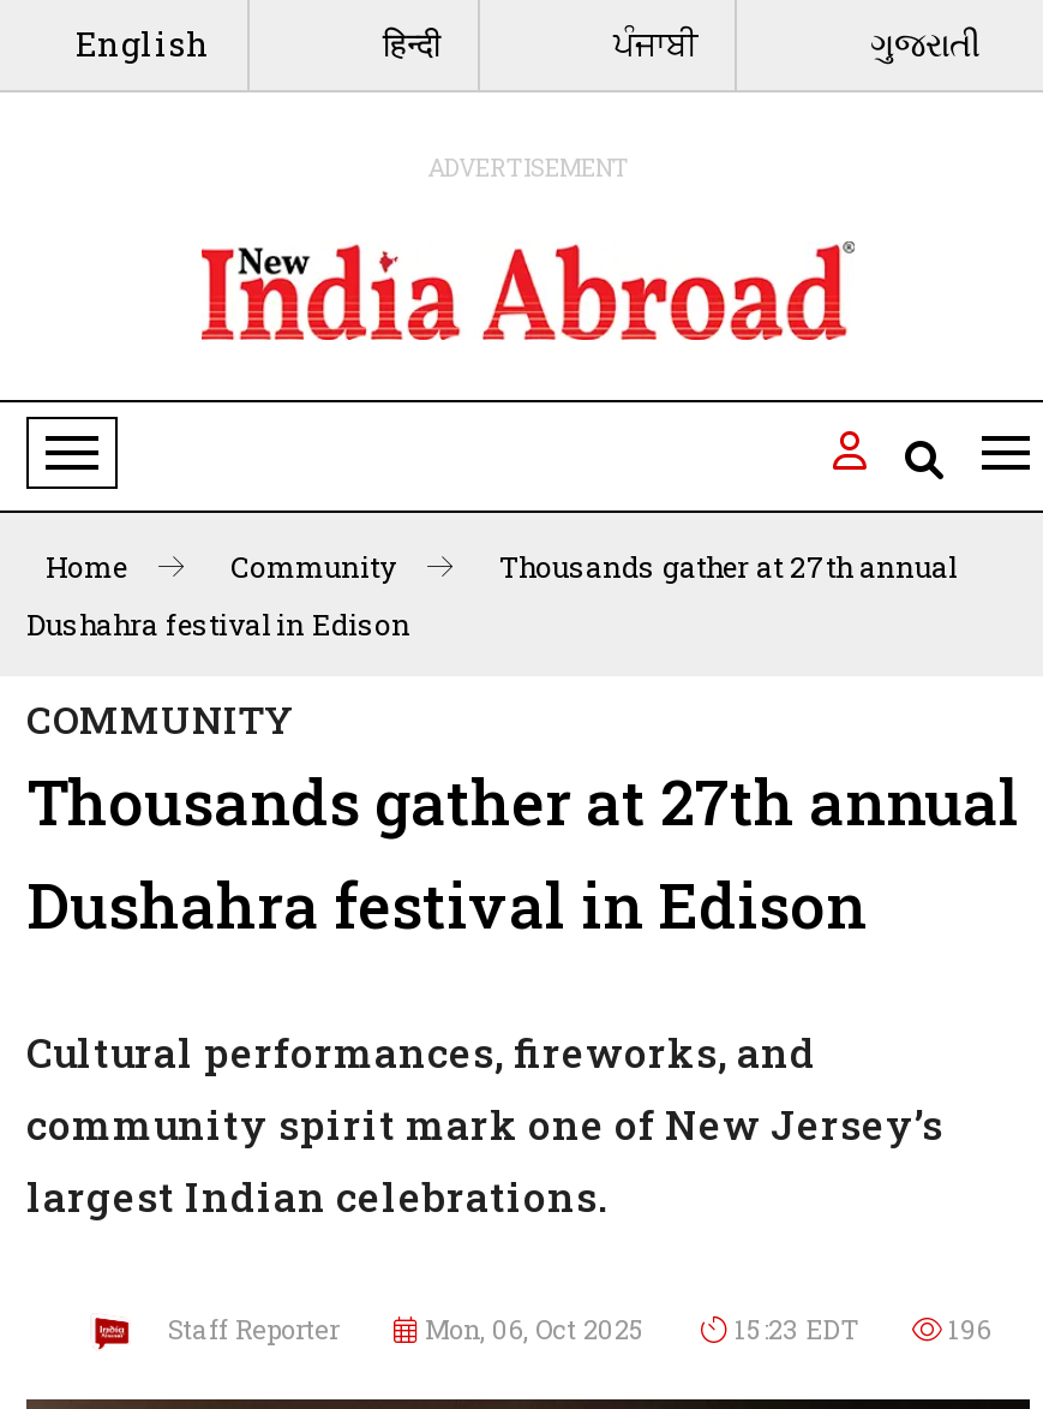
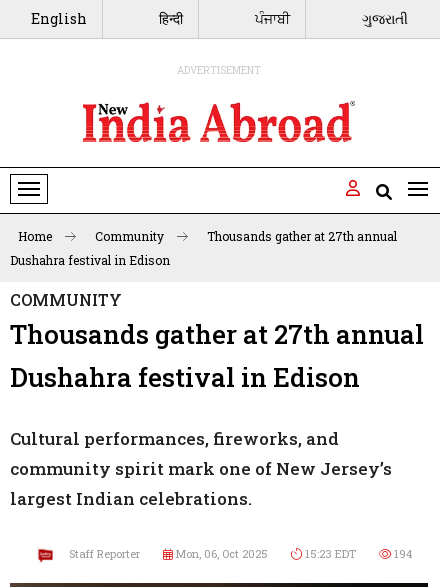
- 196
+ 194
